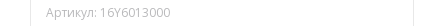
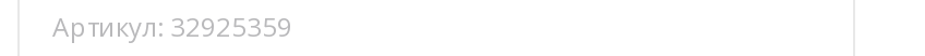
- Артикул: 16Y6013000
+ Артикул: 32925359
